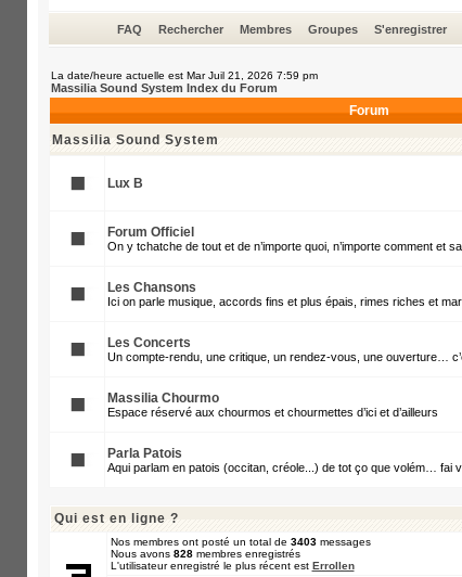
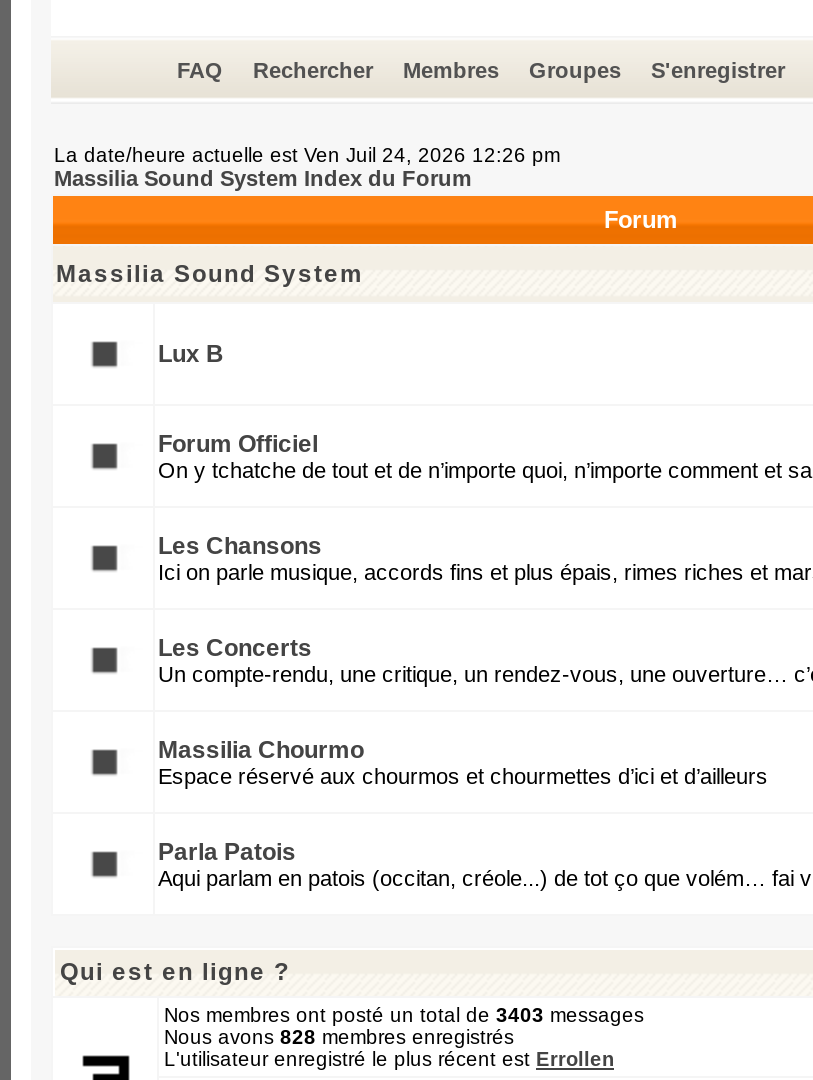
- La date/heure actuelle est Mar Juil 21, 2026 7:59 pm
+ La date/heure actuelle est Ven Juil 24, 2026 12:26 pm
